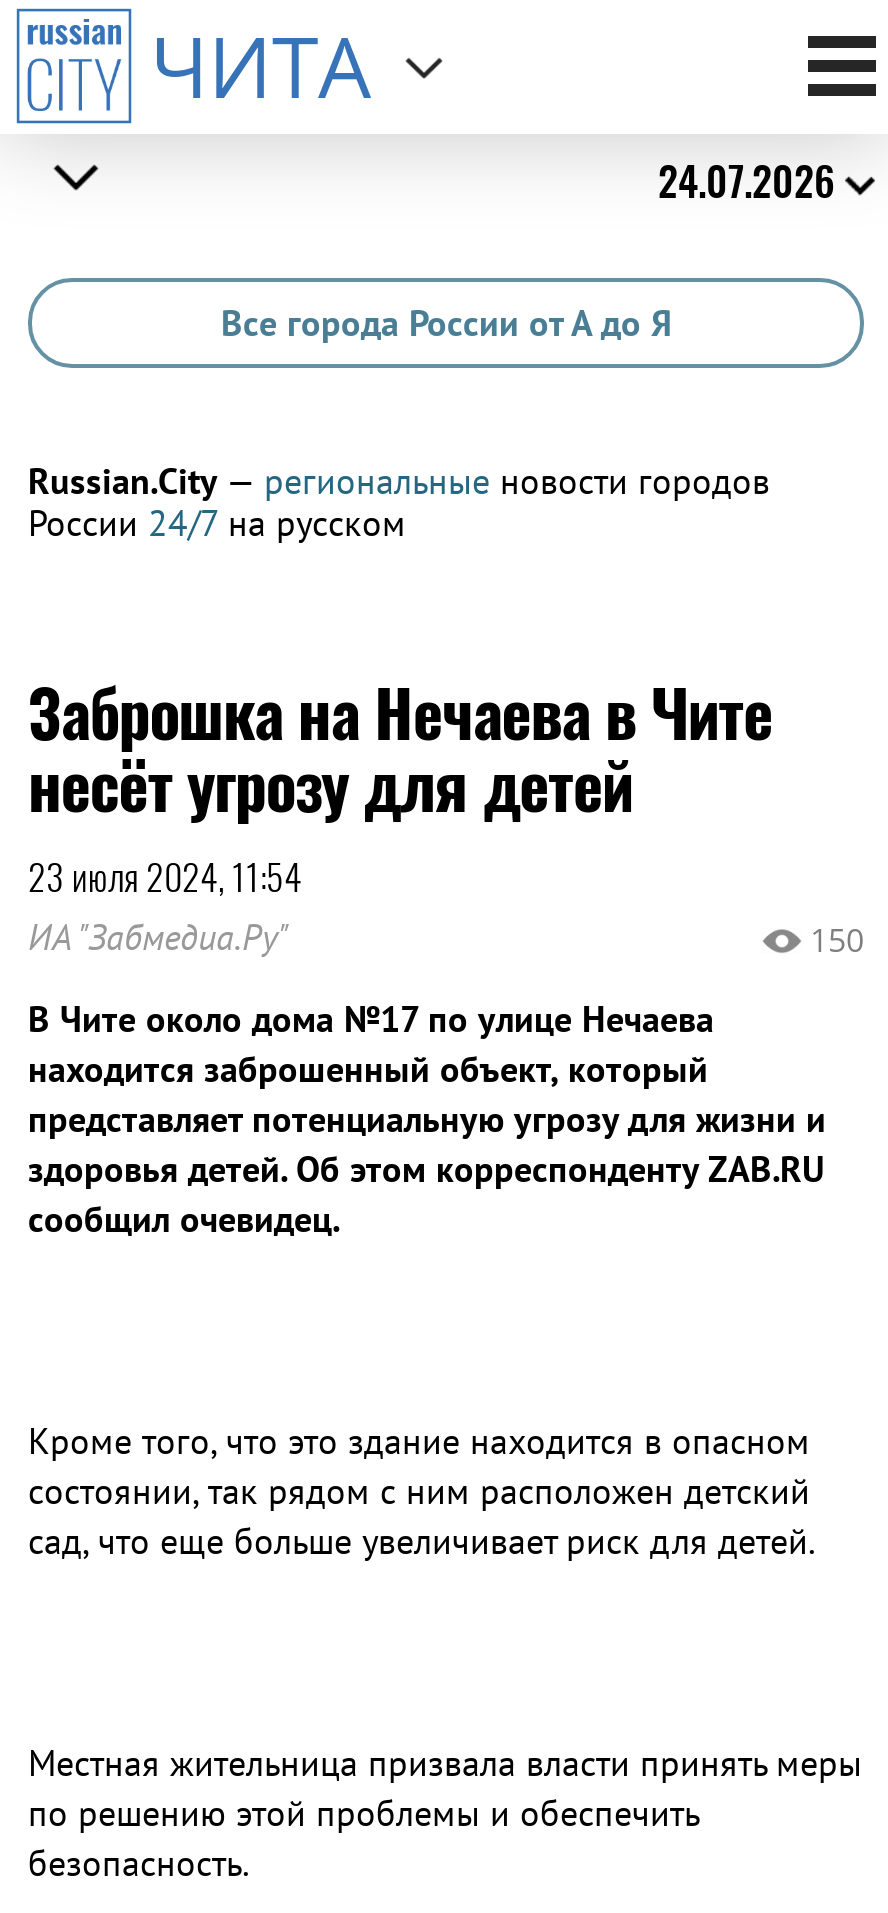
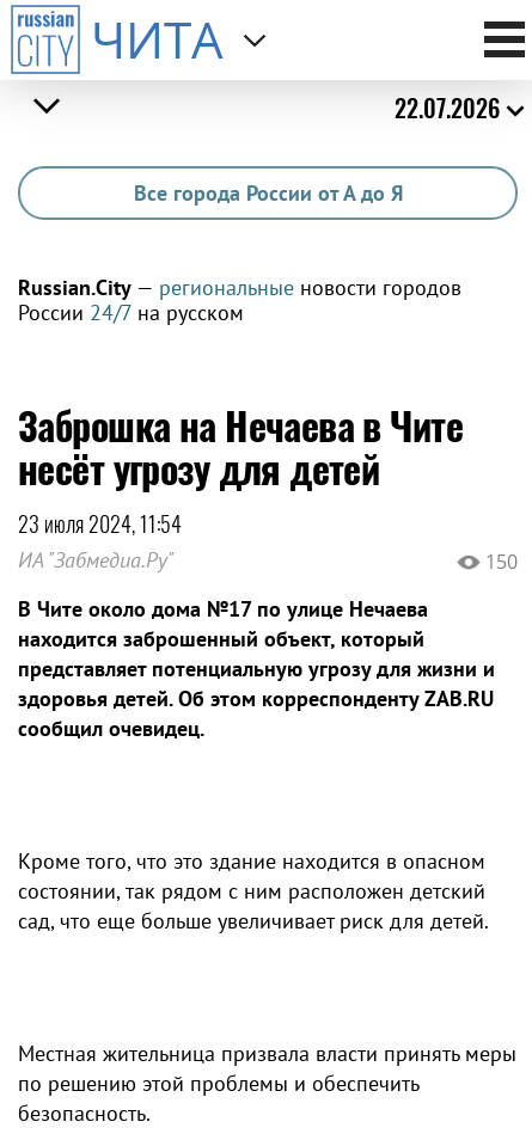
- 24.07.2026
+ 22.07.2026
